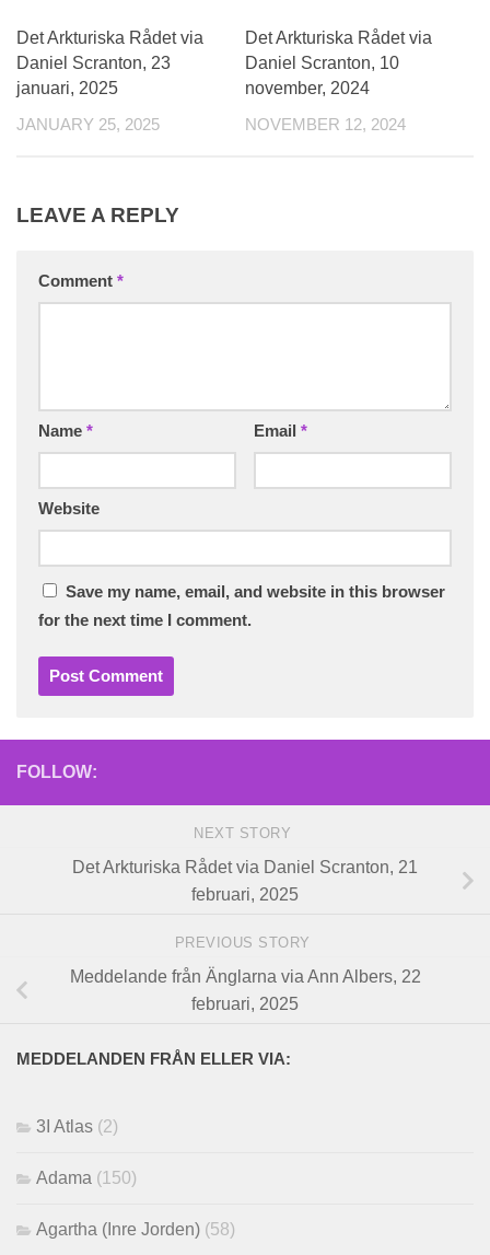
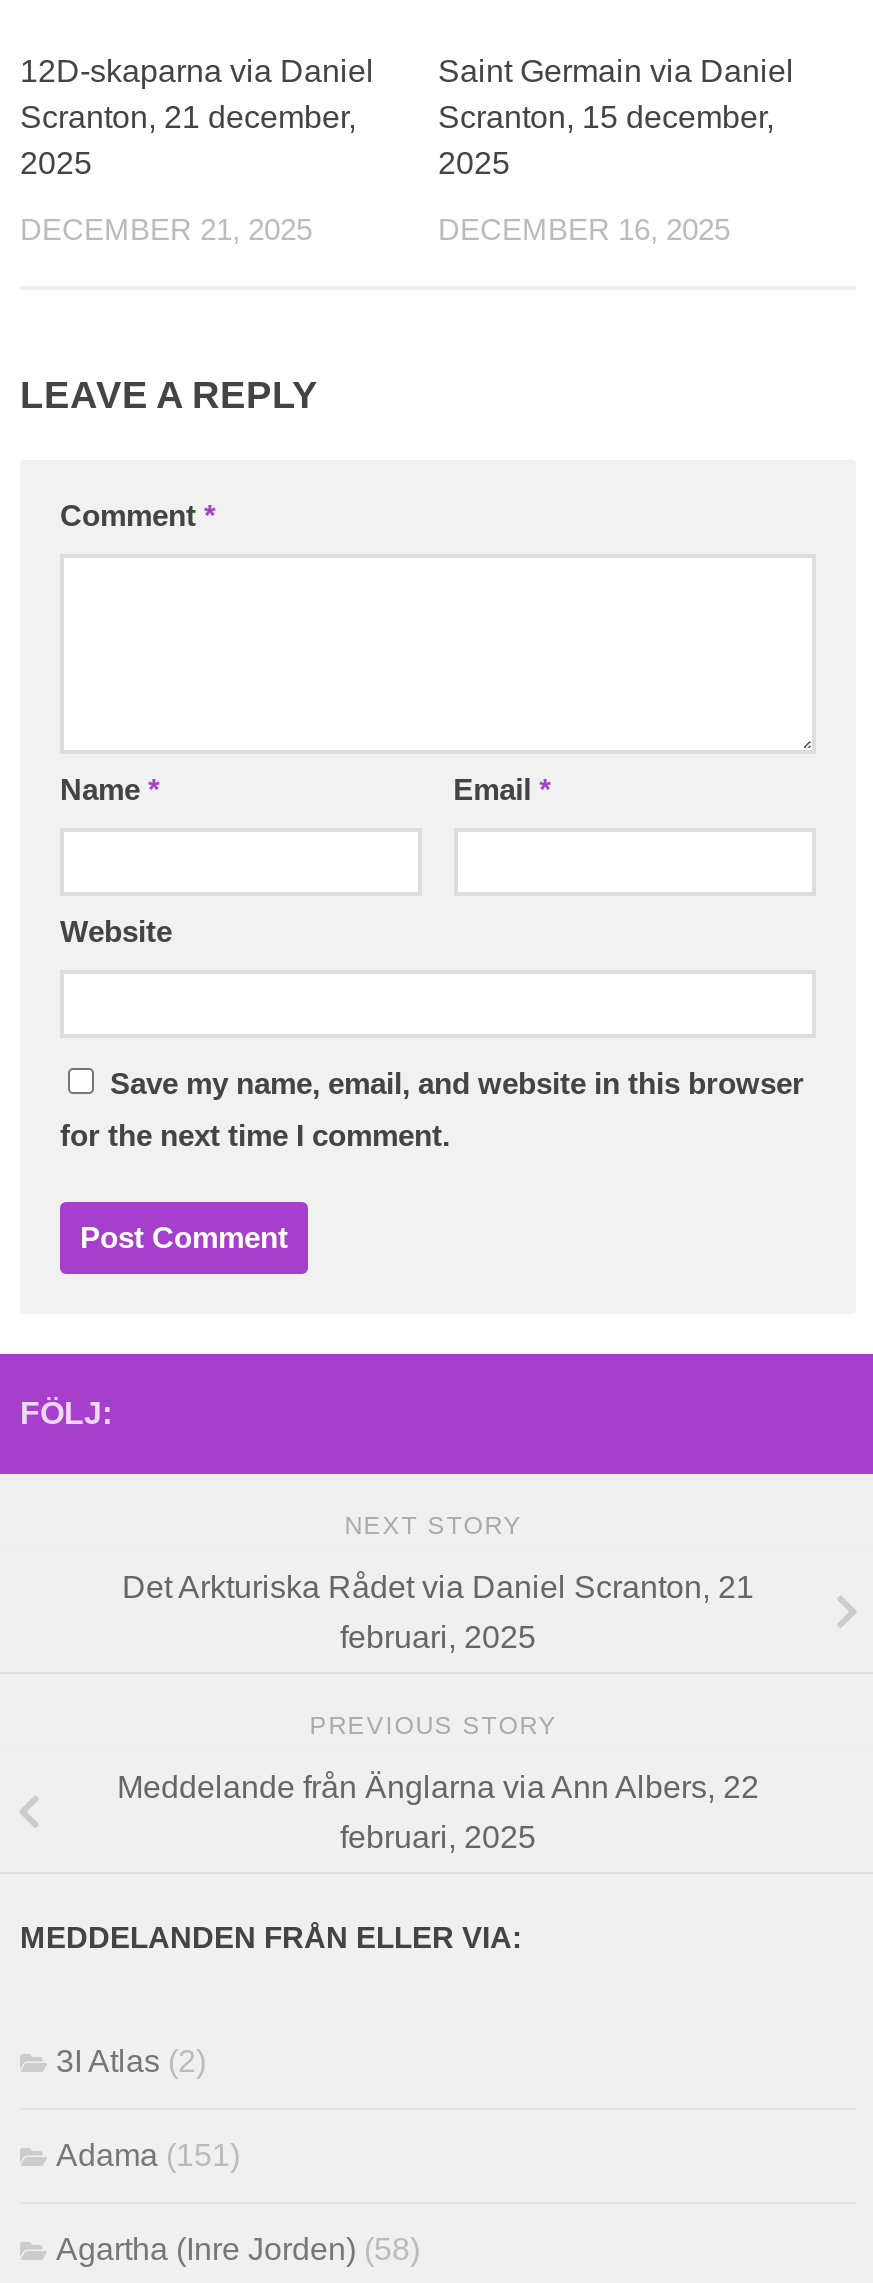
- Det Arkturiska Rådet via
- Daniel Scranton, 23
- januari, 2025
+ 12D-skaparna via Daniel
+ Scranton, 21 december,
+ 2025

- Det Arkturiska Rådet via
- Daniel Scranton, 10
- november, 2024
+ Saint Germain via Daniel
+ Scranton, 15 december,
+ 2025

- JANUARY 25, 2025
+ DECEMBER 21, 2025

- NOVEMBER 12, 2024
+ DECEMBER 16, 2025

- FOLLOW:
+ FÖLJ:

- Adama (150)
+ Adama (151)
